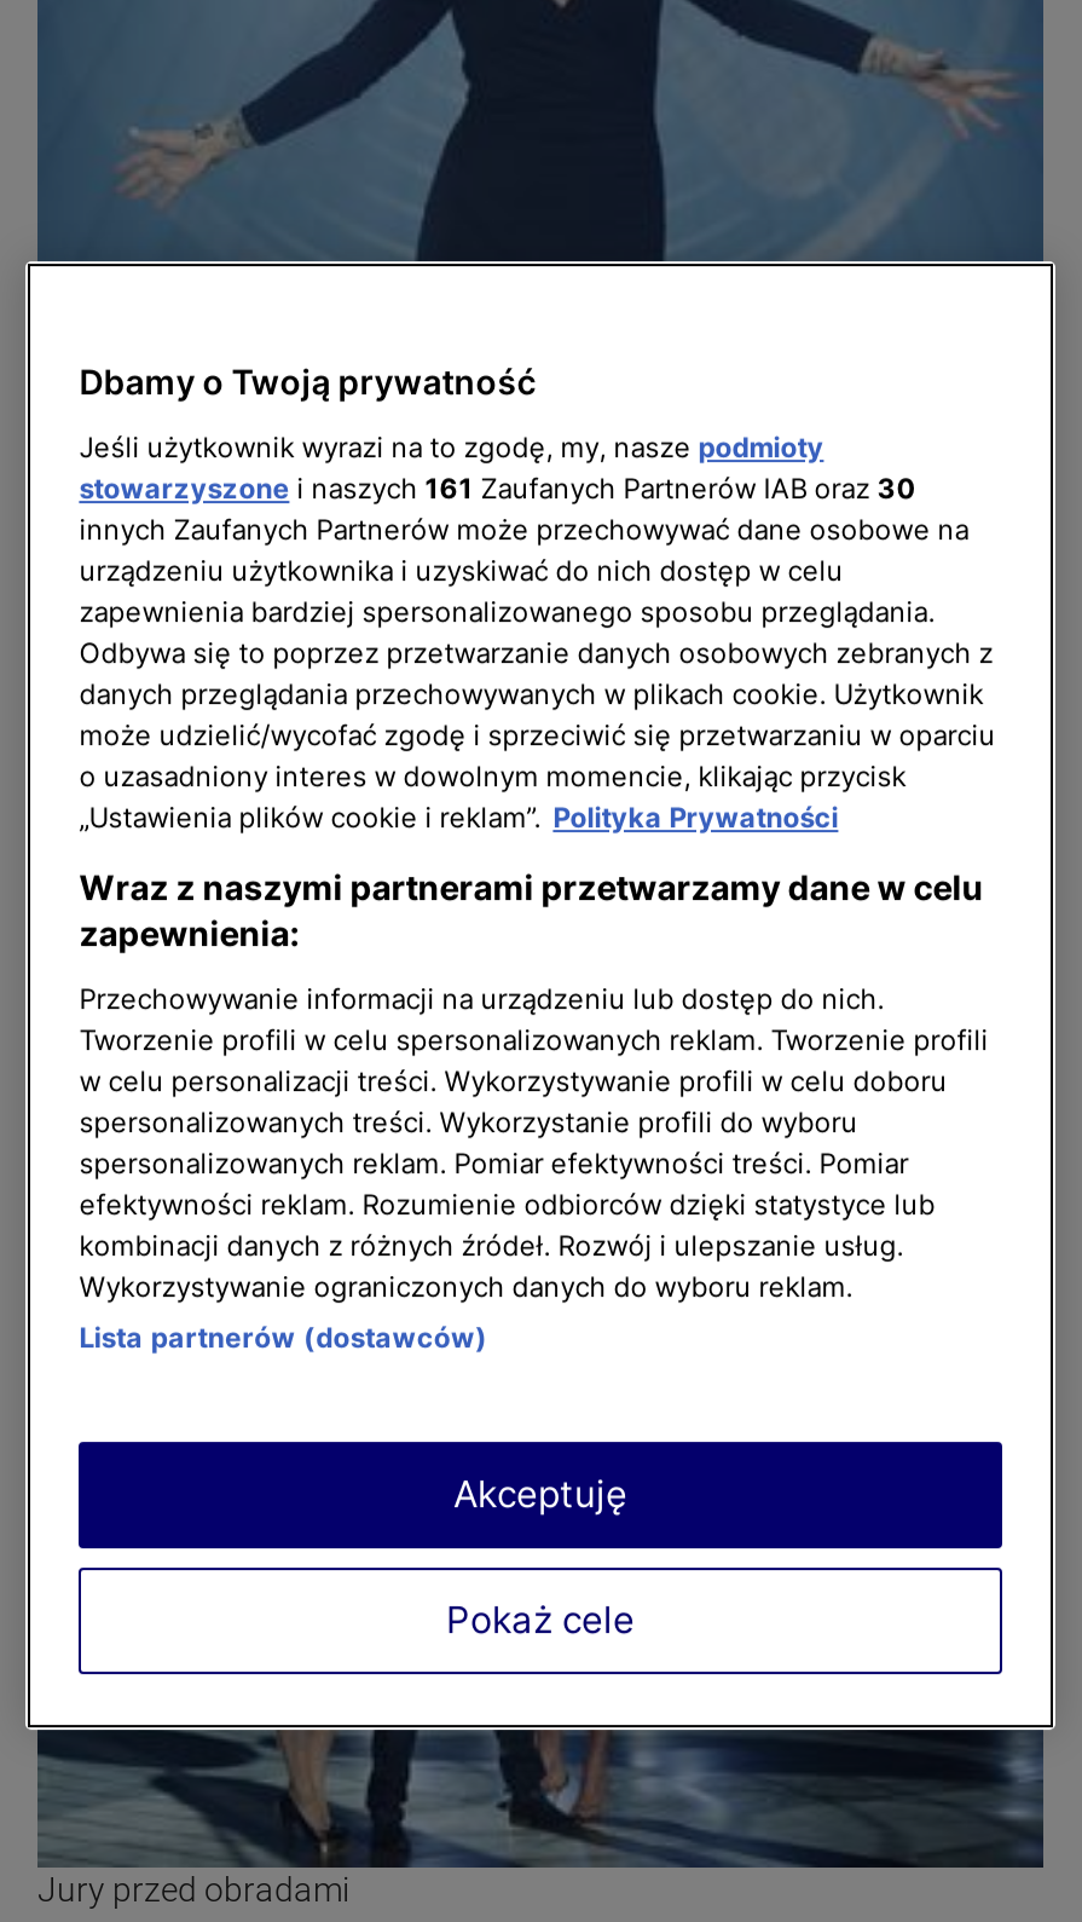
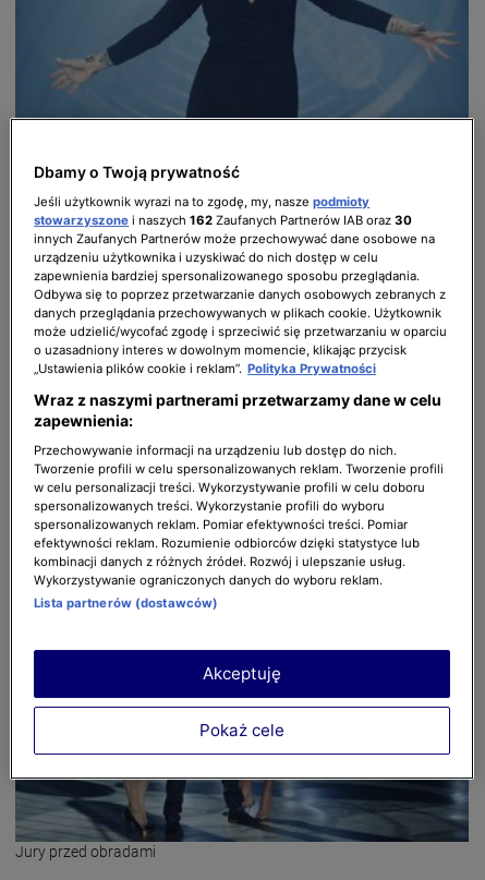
- stowarzyszone i naszych 161 Zaufanych Partnerów IAB oraz 30
+ stowarzyszone i naszych 162 Zaufanych Partnerów IAB oraz 30
